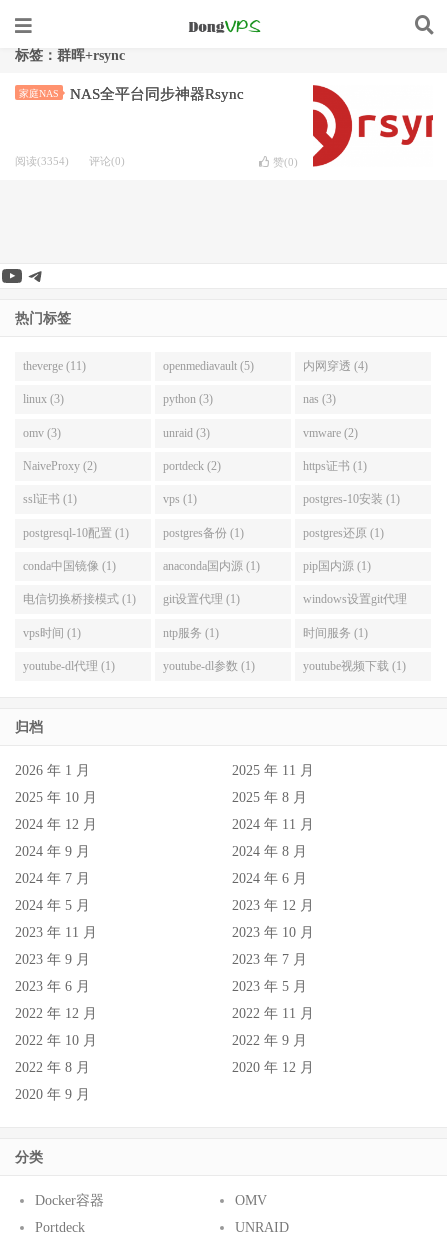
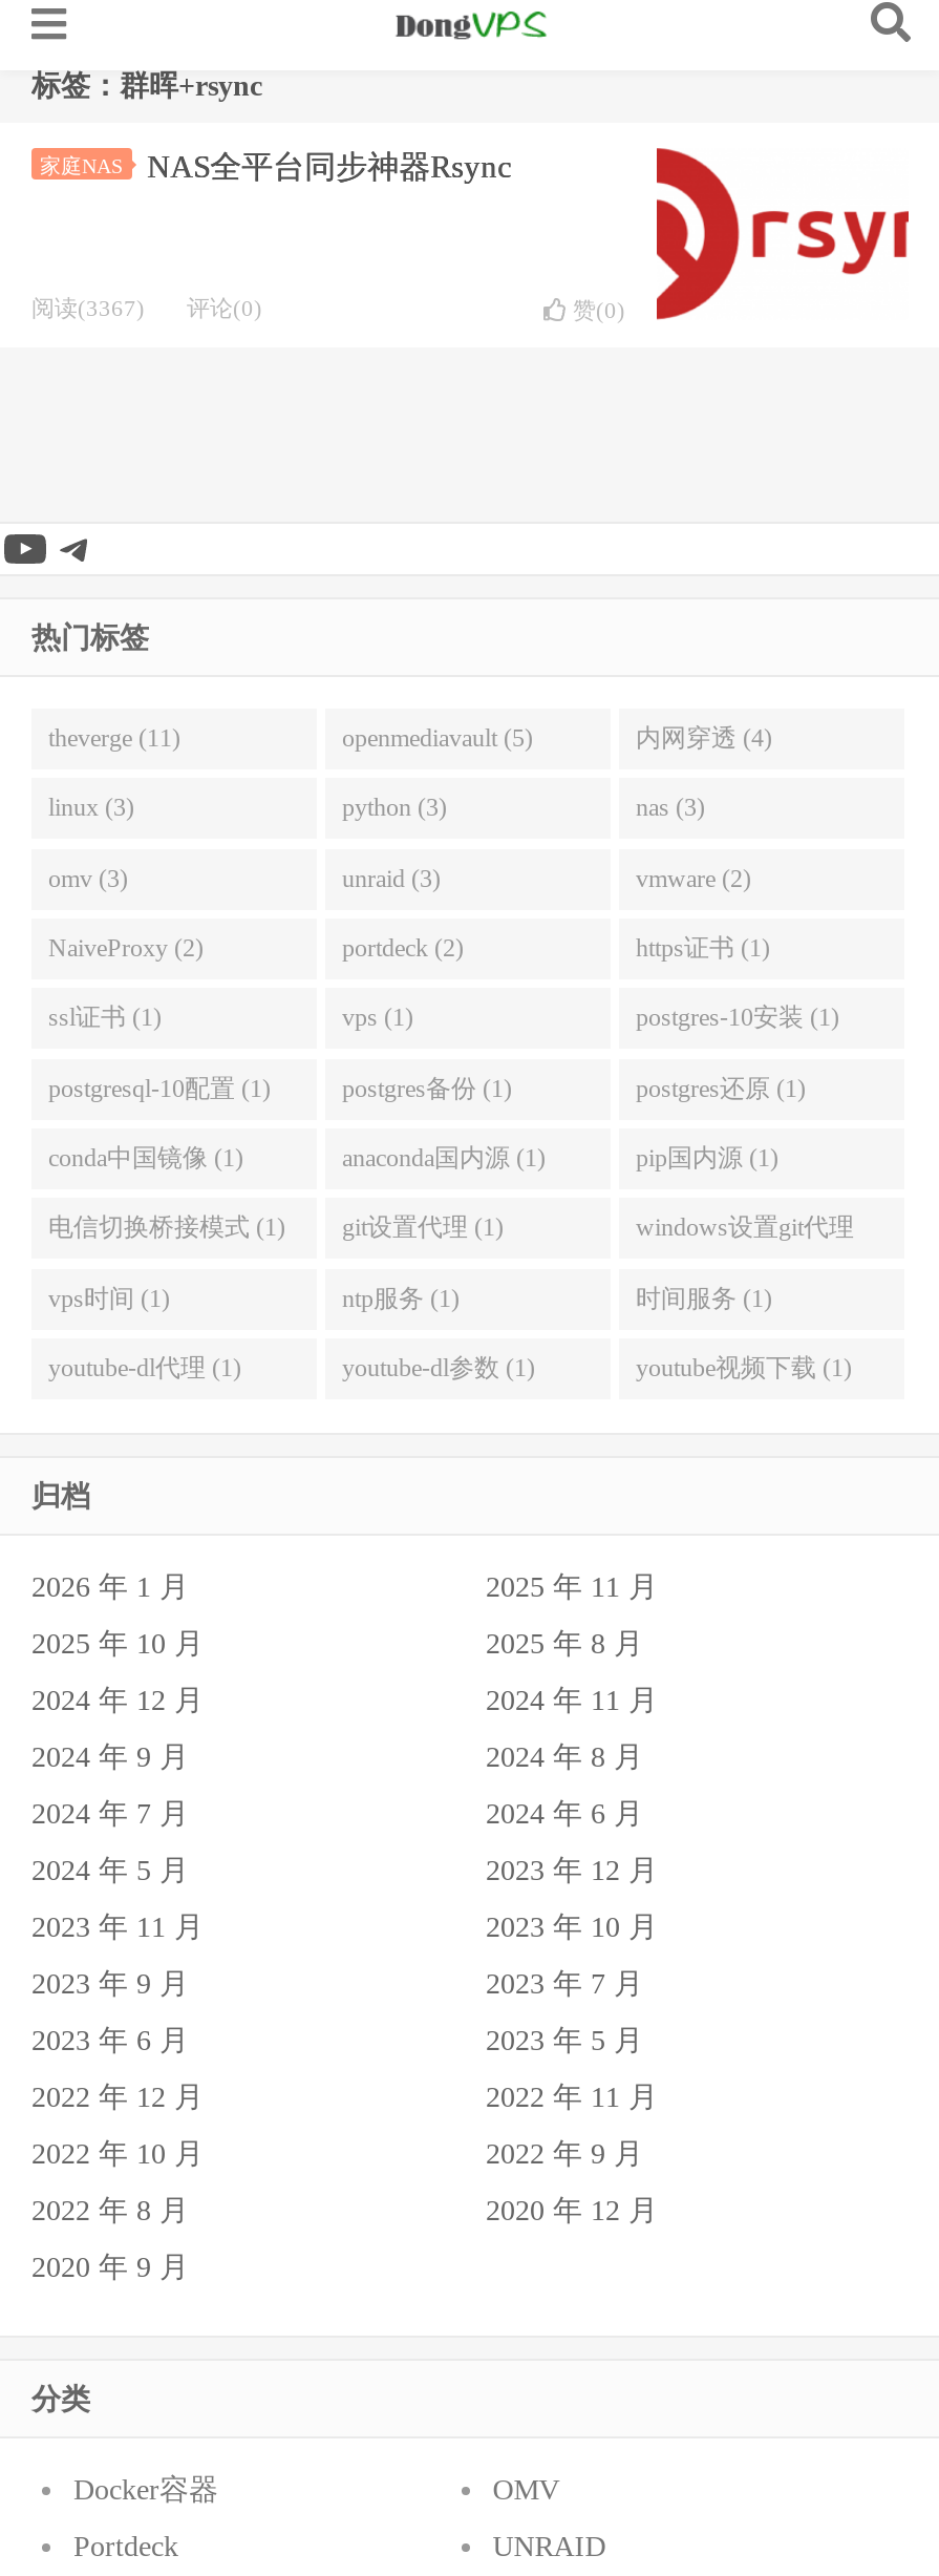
- 阅读(3354) 评论(0)
+ 阅读(3367) 评论(0)
